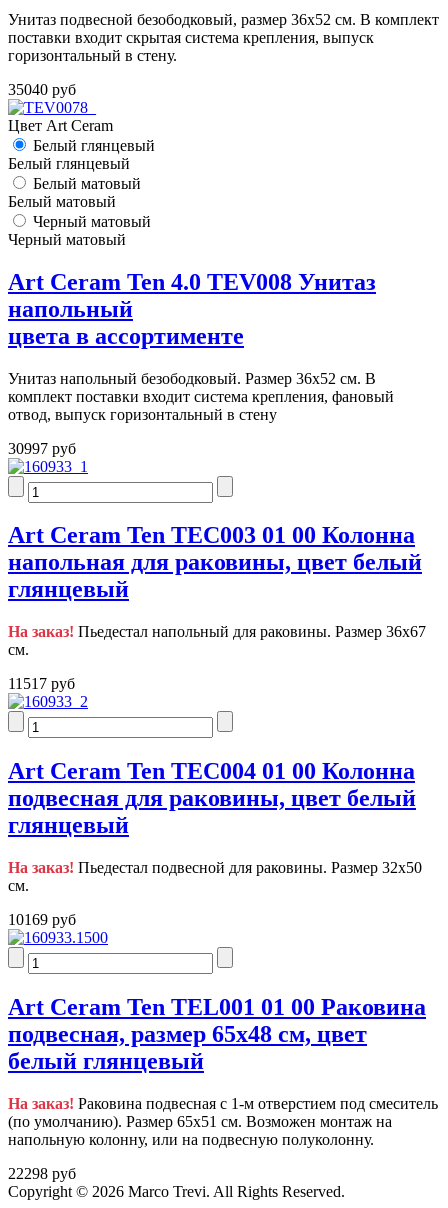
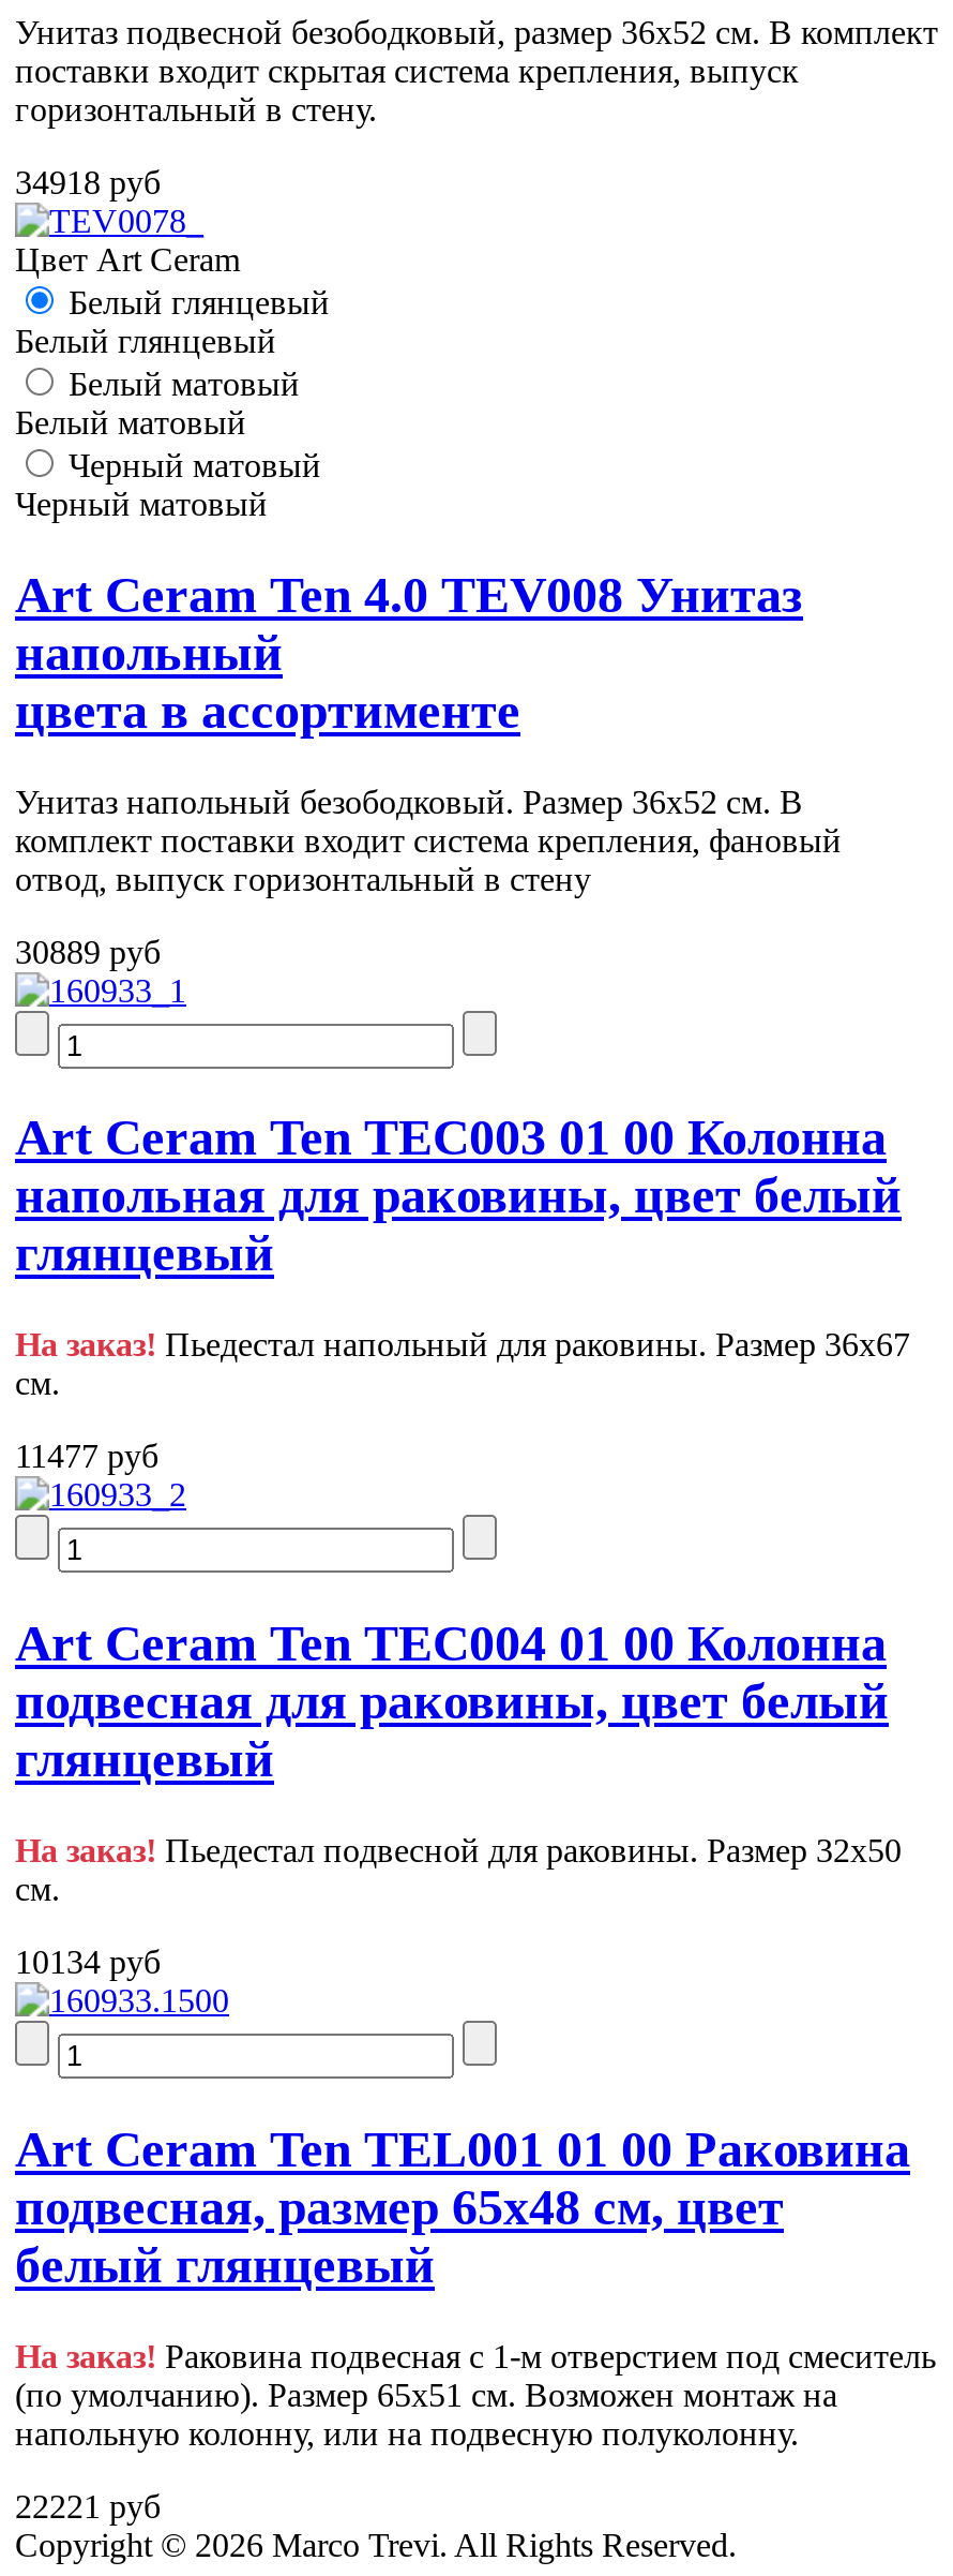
- 35040 руб
+ 34918 руб

- 30997 руб
+ 30889 руб

- 11517 руб
+ 11477 руб

- 10169 руб
+ 10134 руб

- 22298 руб
+ 22221 руб
